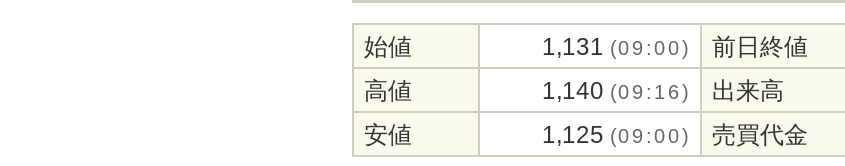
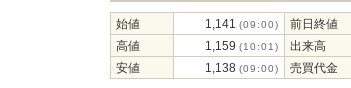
- 1,131 (09:00) 前日終値
+ 1,141 (09:00) 前日終値

- 1,140 (09:16) 出来高
+ 1,159 (10:01) 出来高

- 1,125 (09:00) 売買代金
+ 1,138 (09:00) 売買代金
